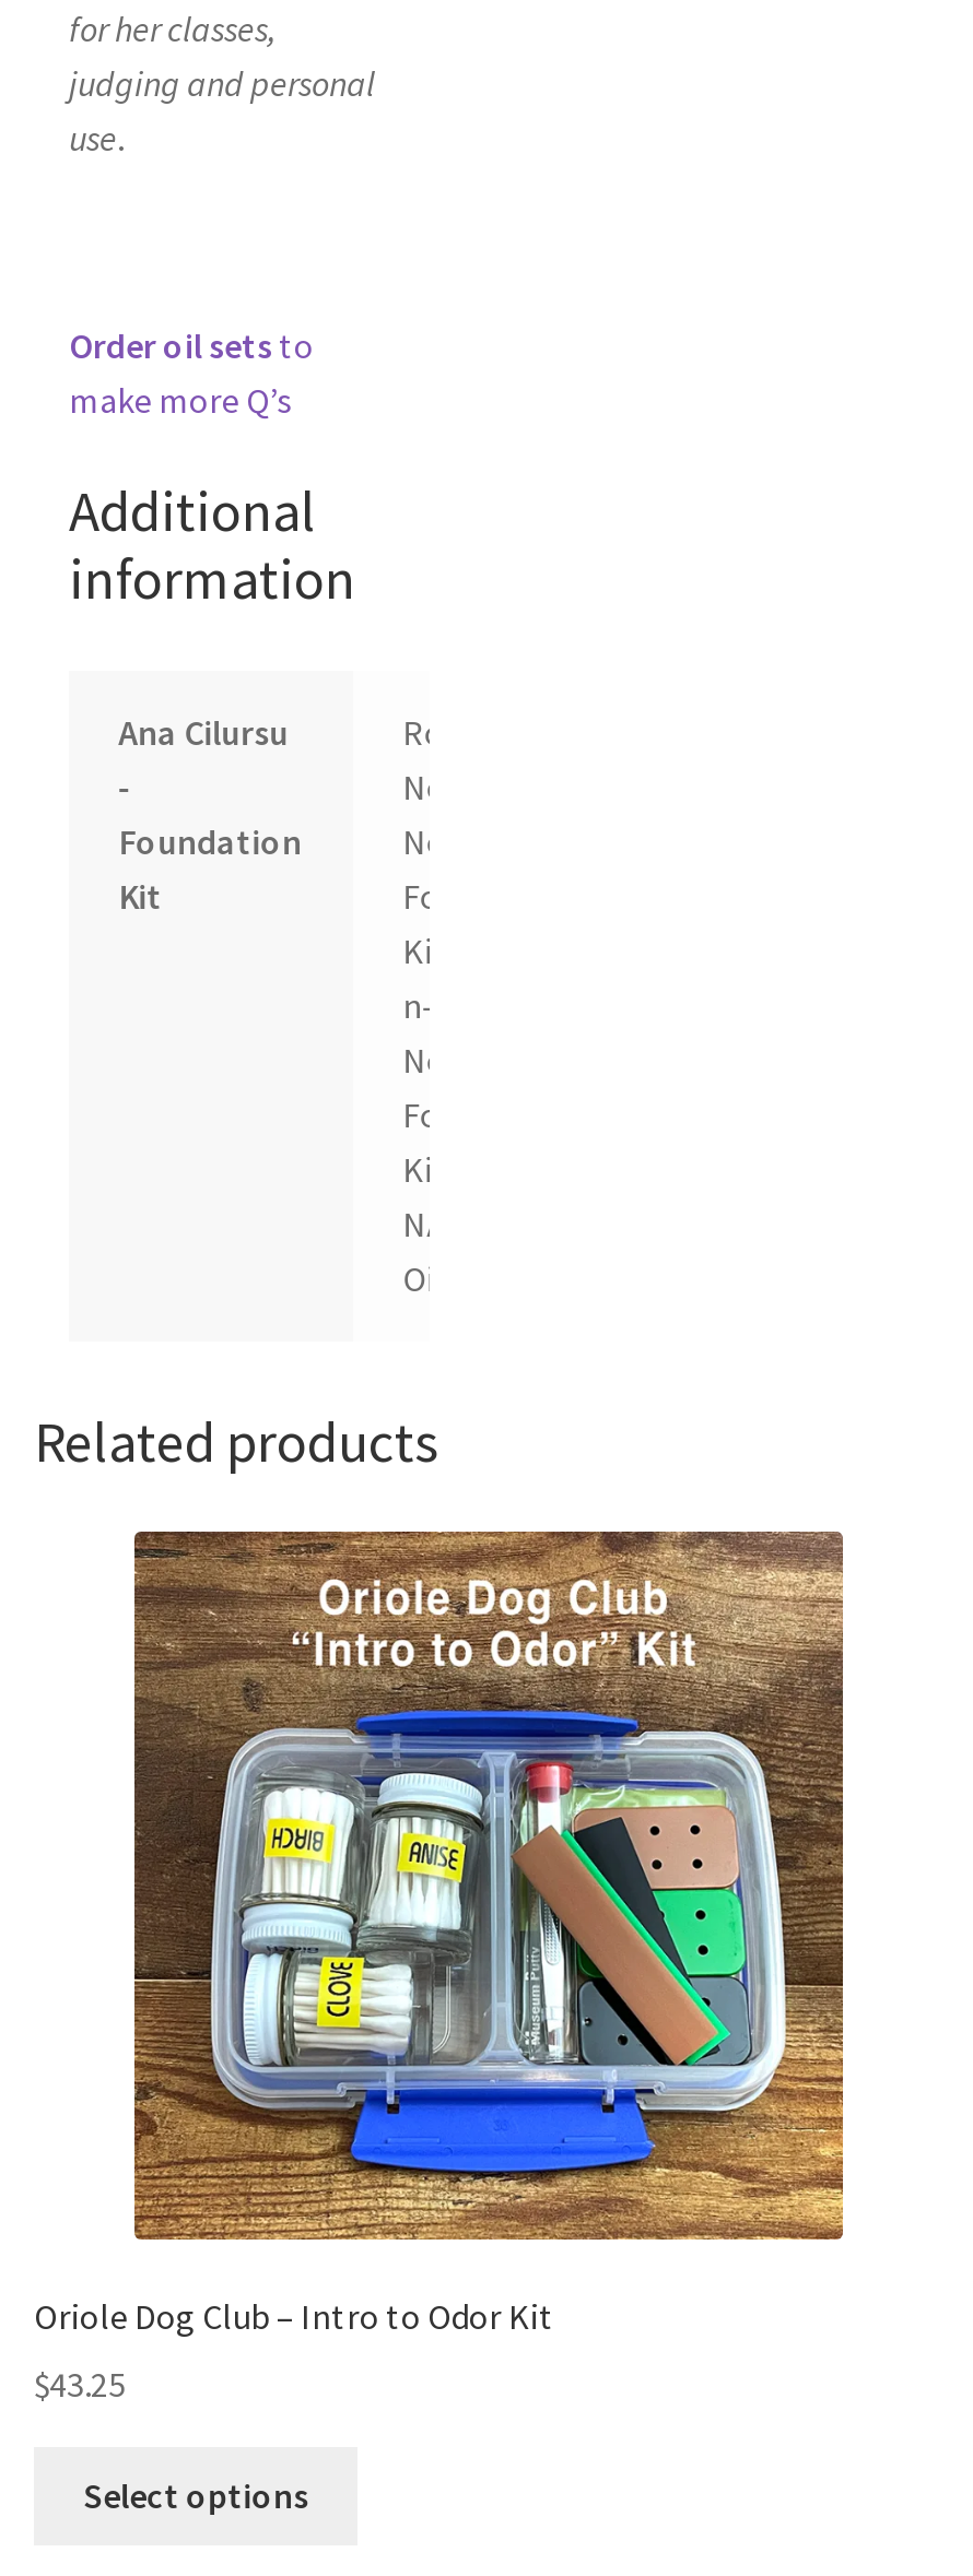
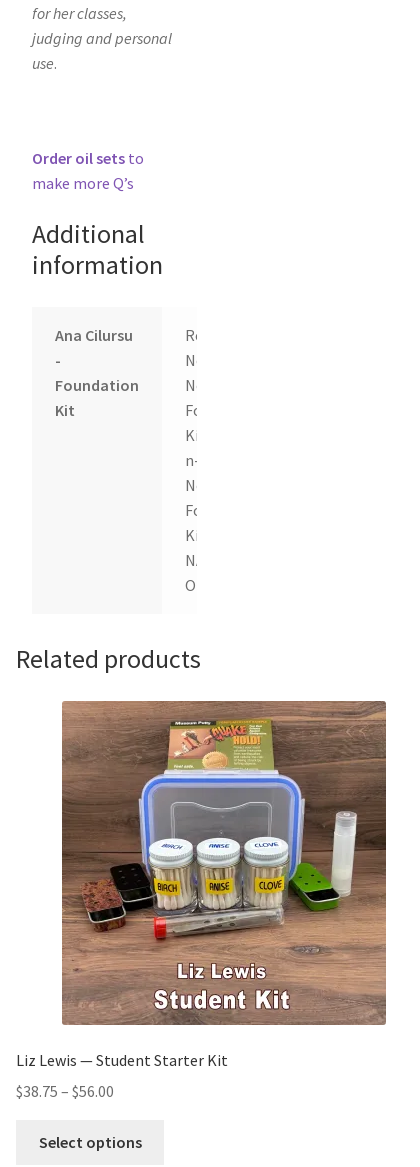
- [image]
- Oriole Dog Club – Intro to Odor Kit
+ [image]
+ Liz Lewis — Student Starter Kit

- $43.25
+ $38.75 – $56.00
